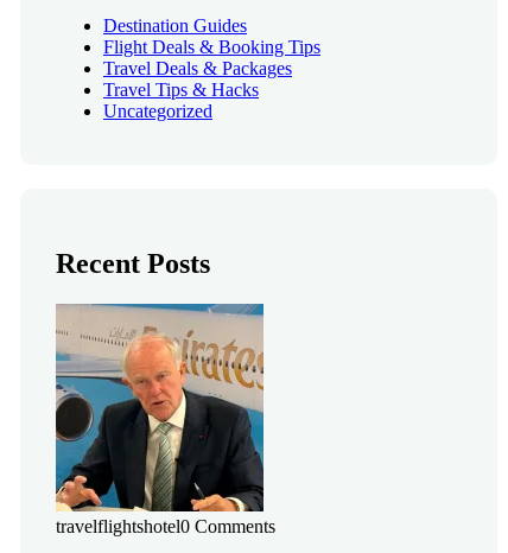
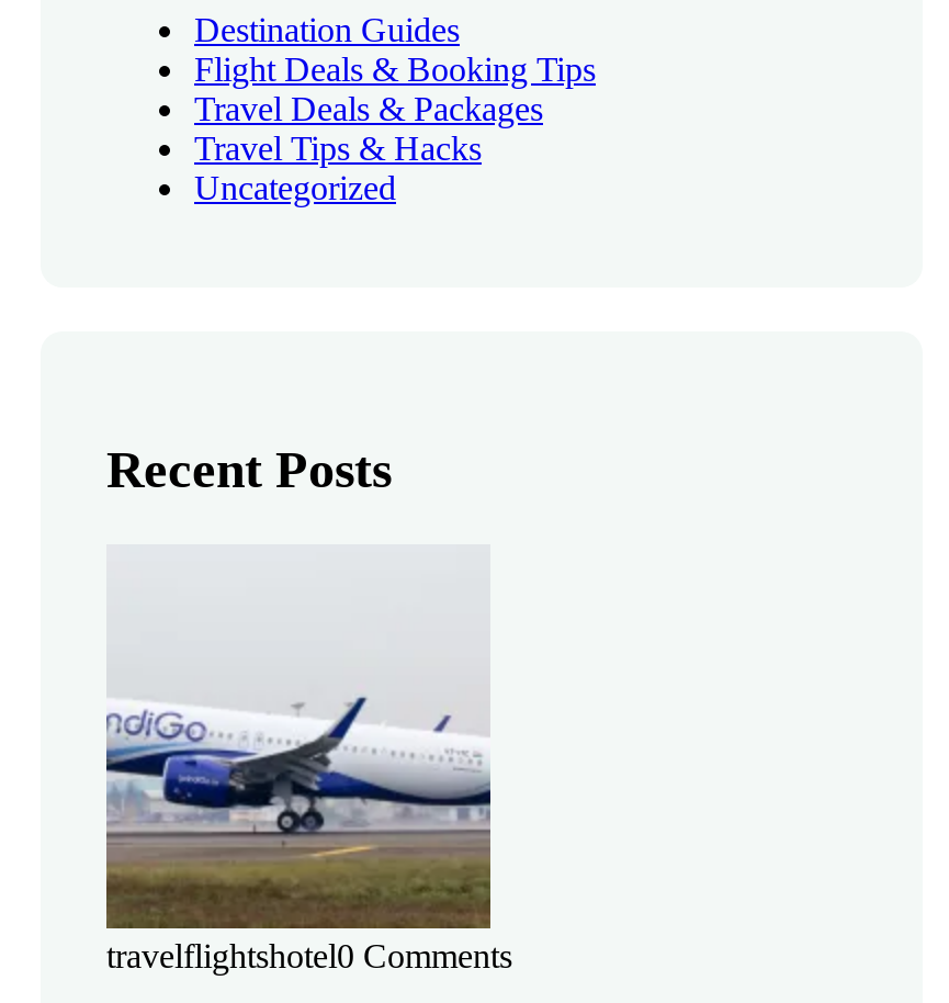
- [image]
+ [image]
